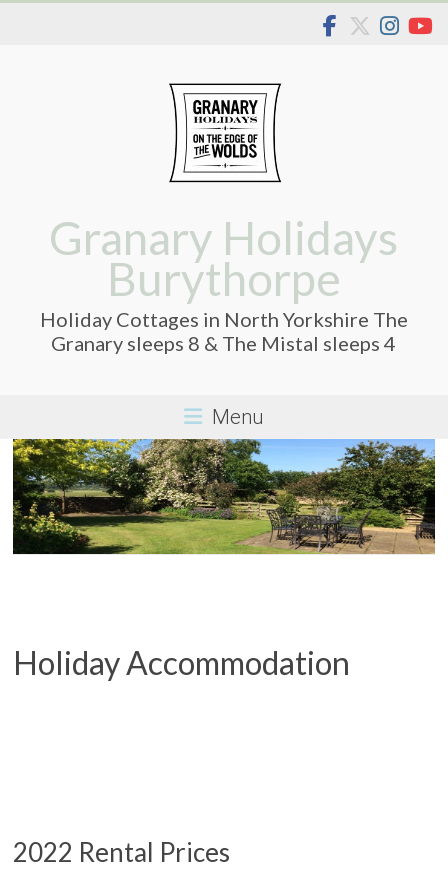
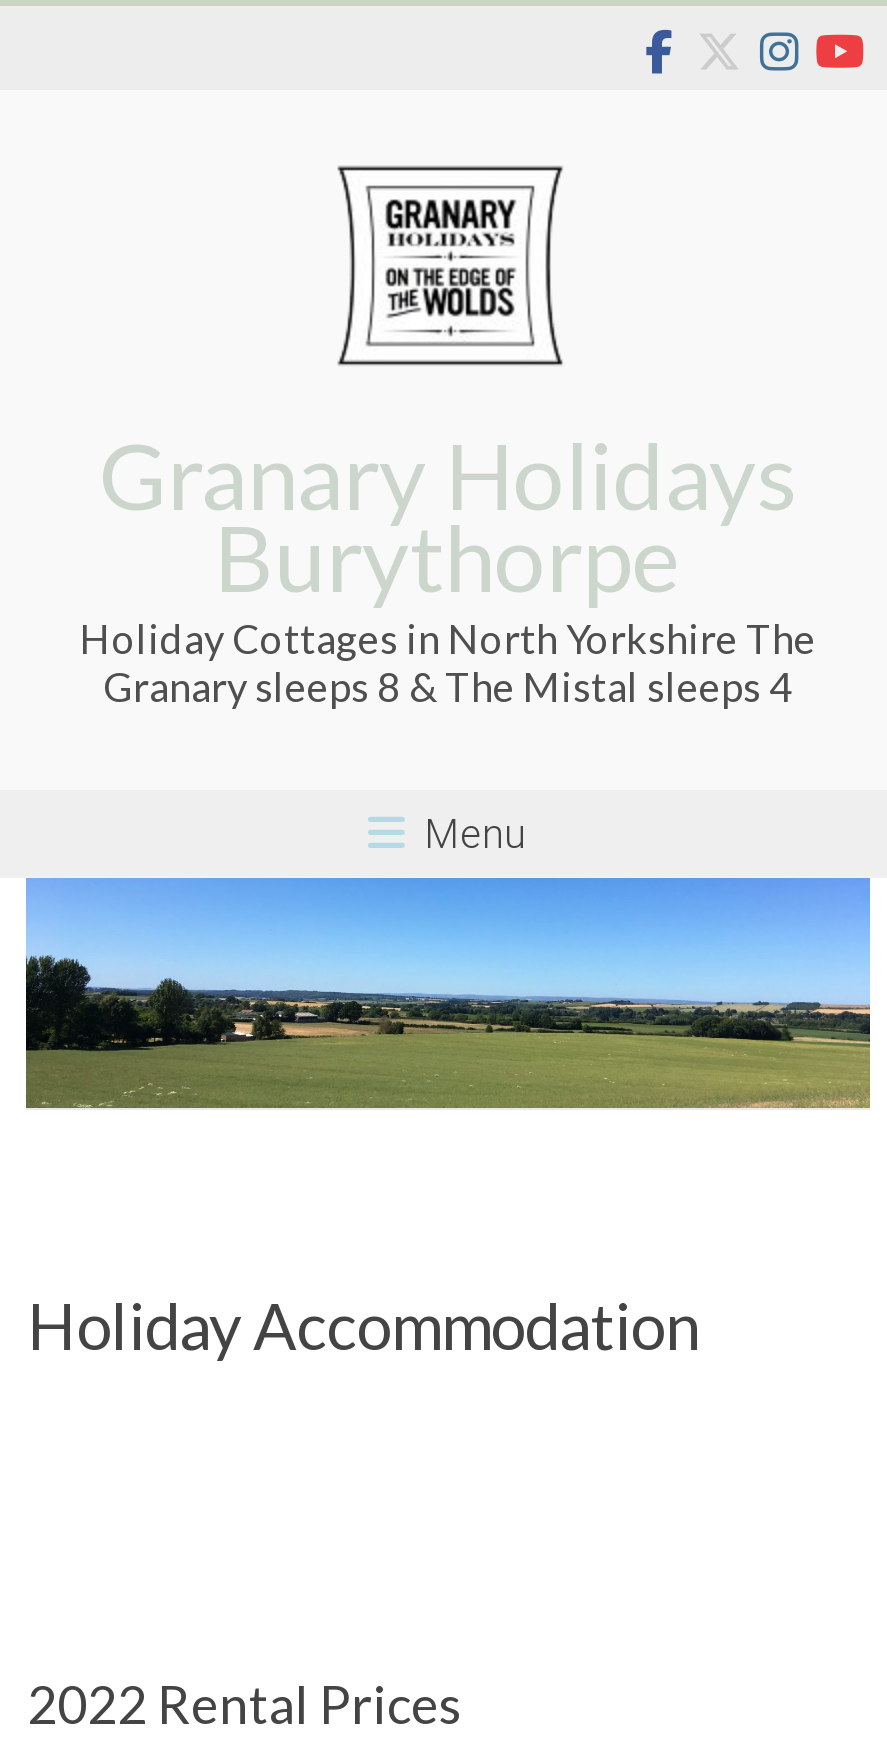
- [image]
+ [image]
